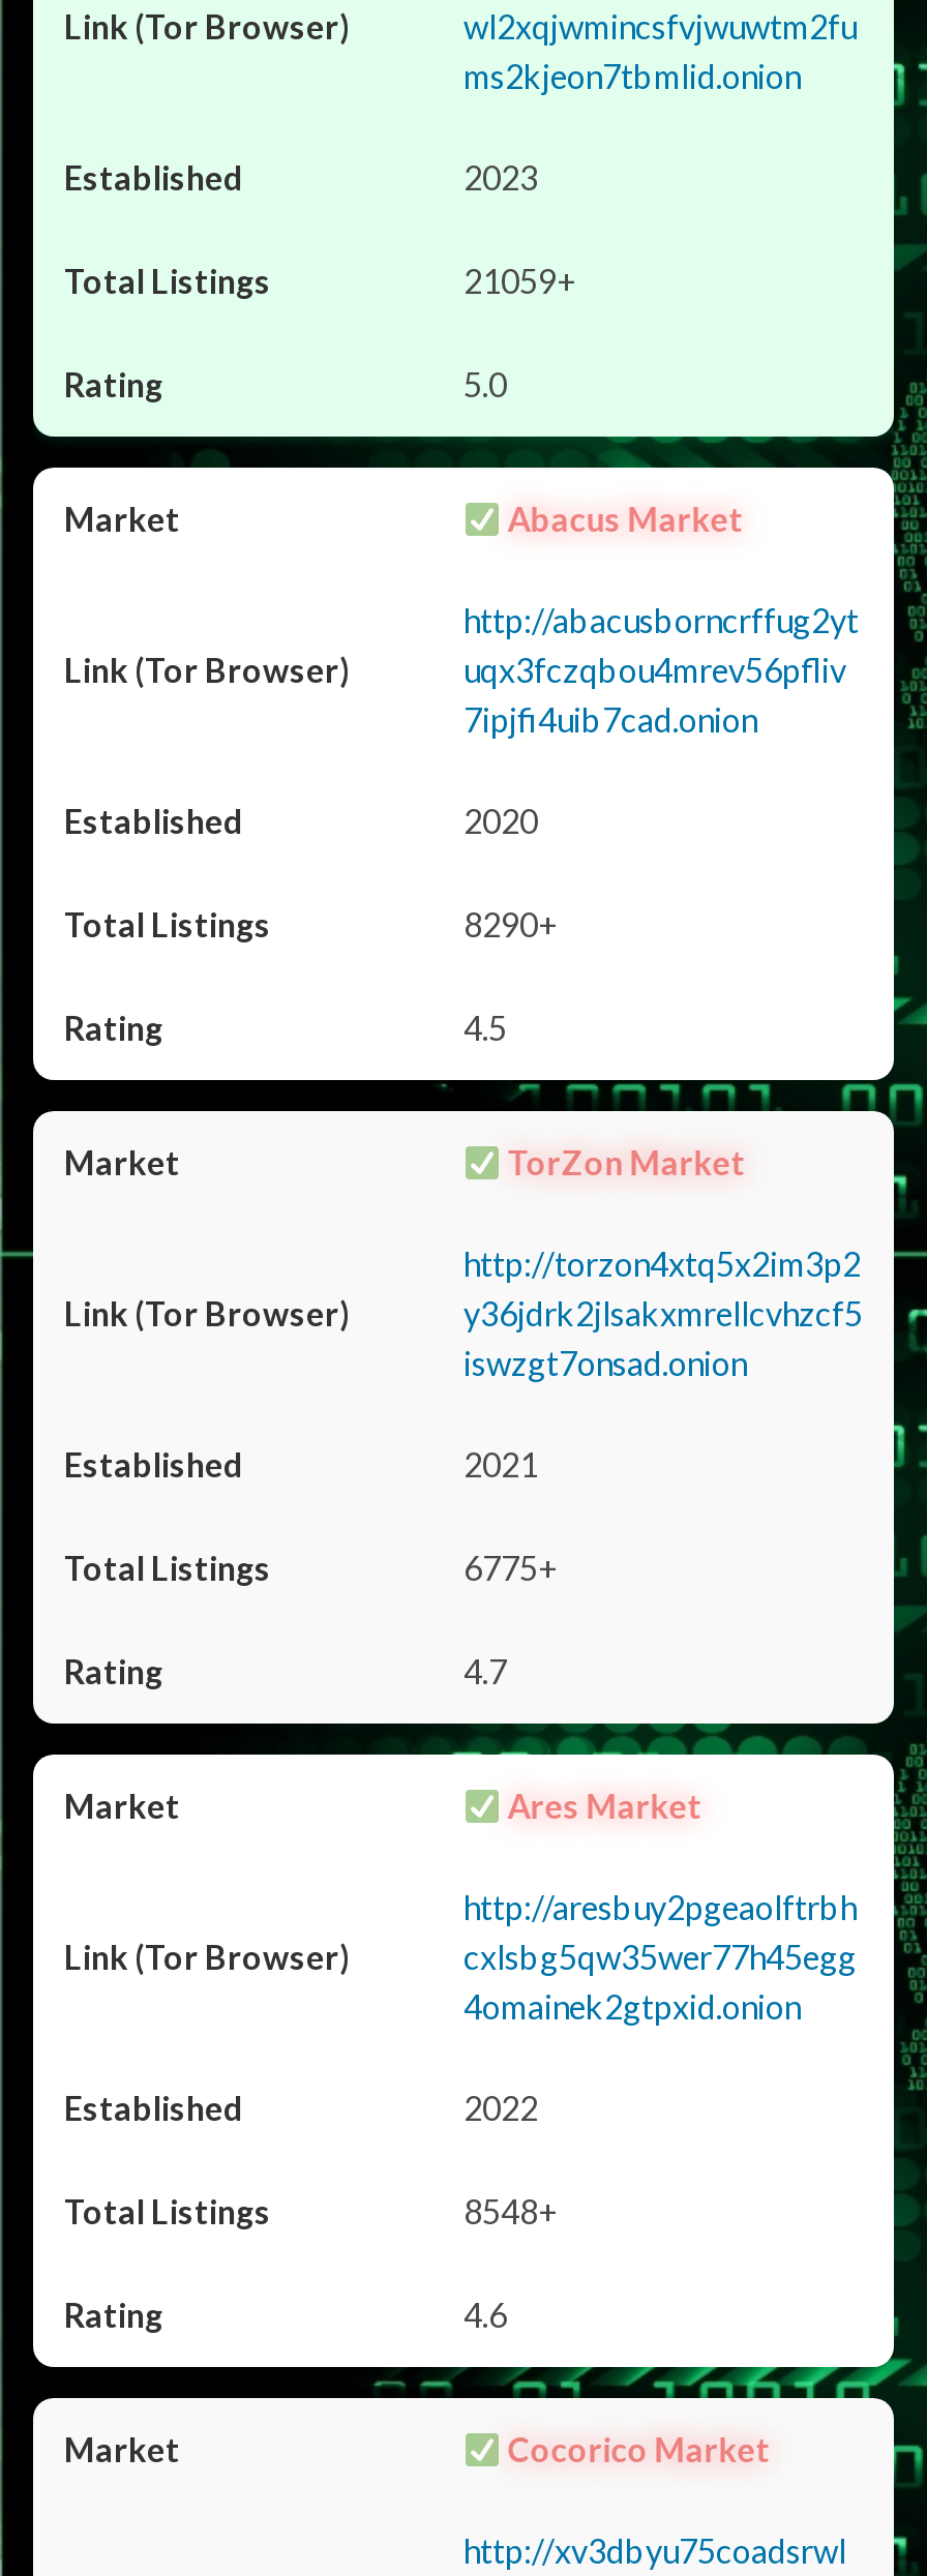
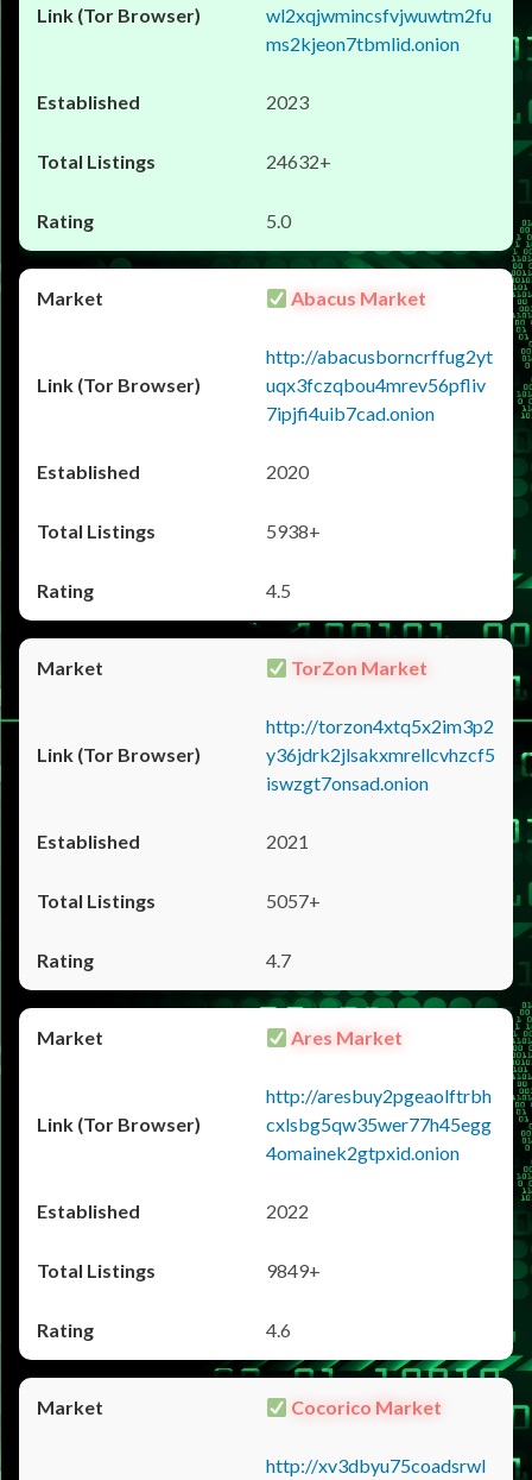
- 21059+
+ 24632+

- 8290+
+ 5938+

- 6775+
+ 5057+

- 8548+
+ 9849+
